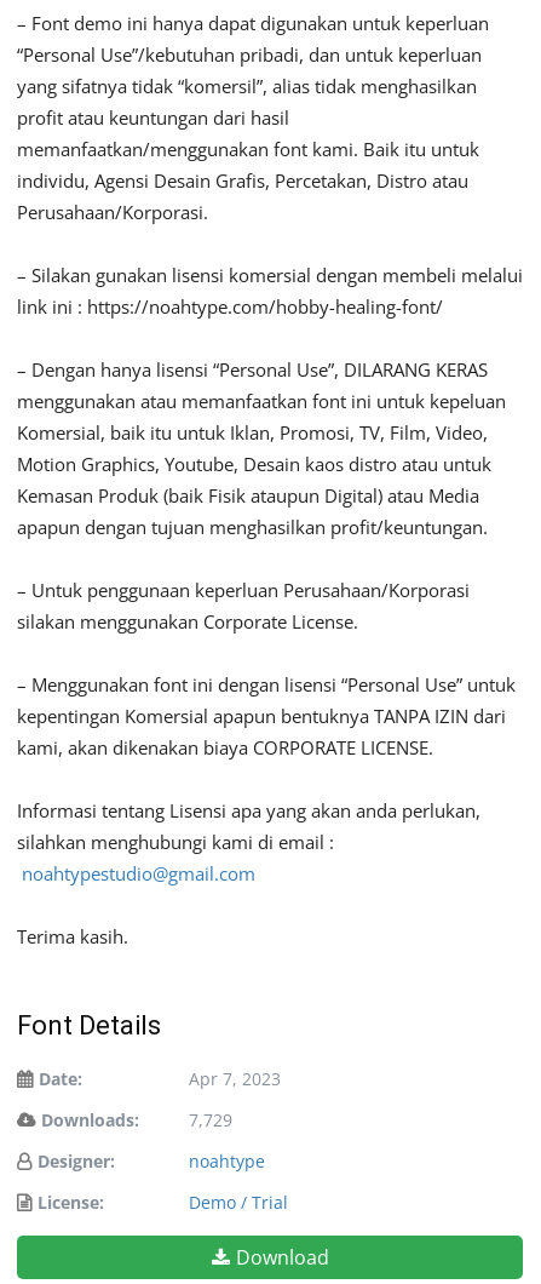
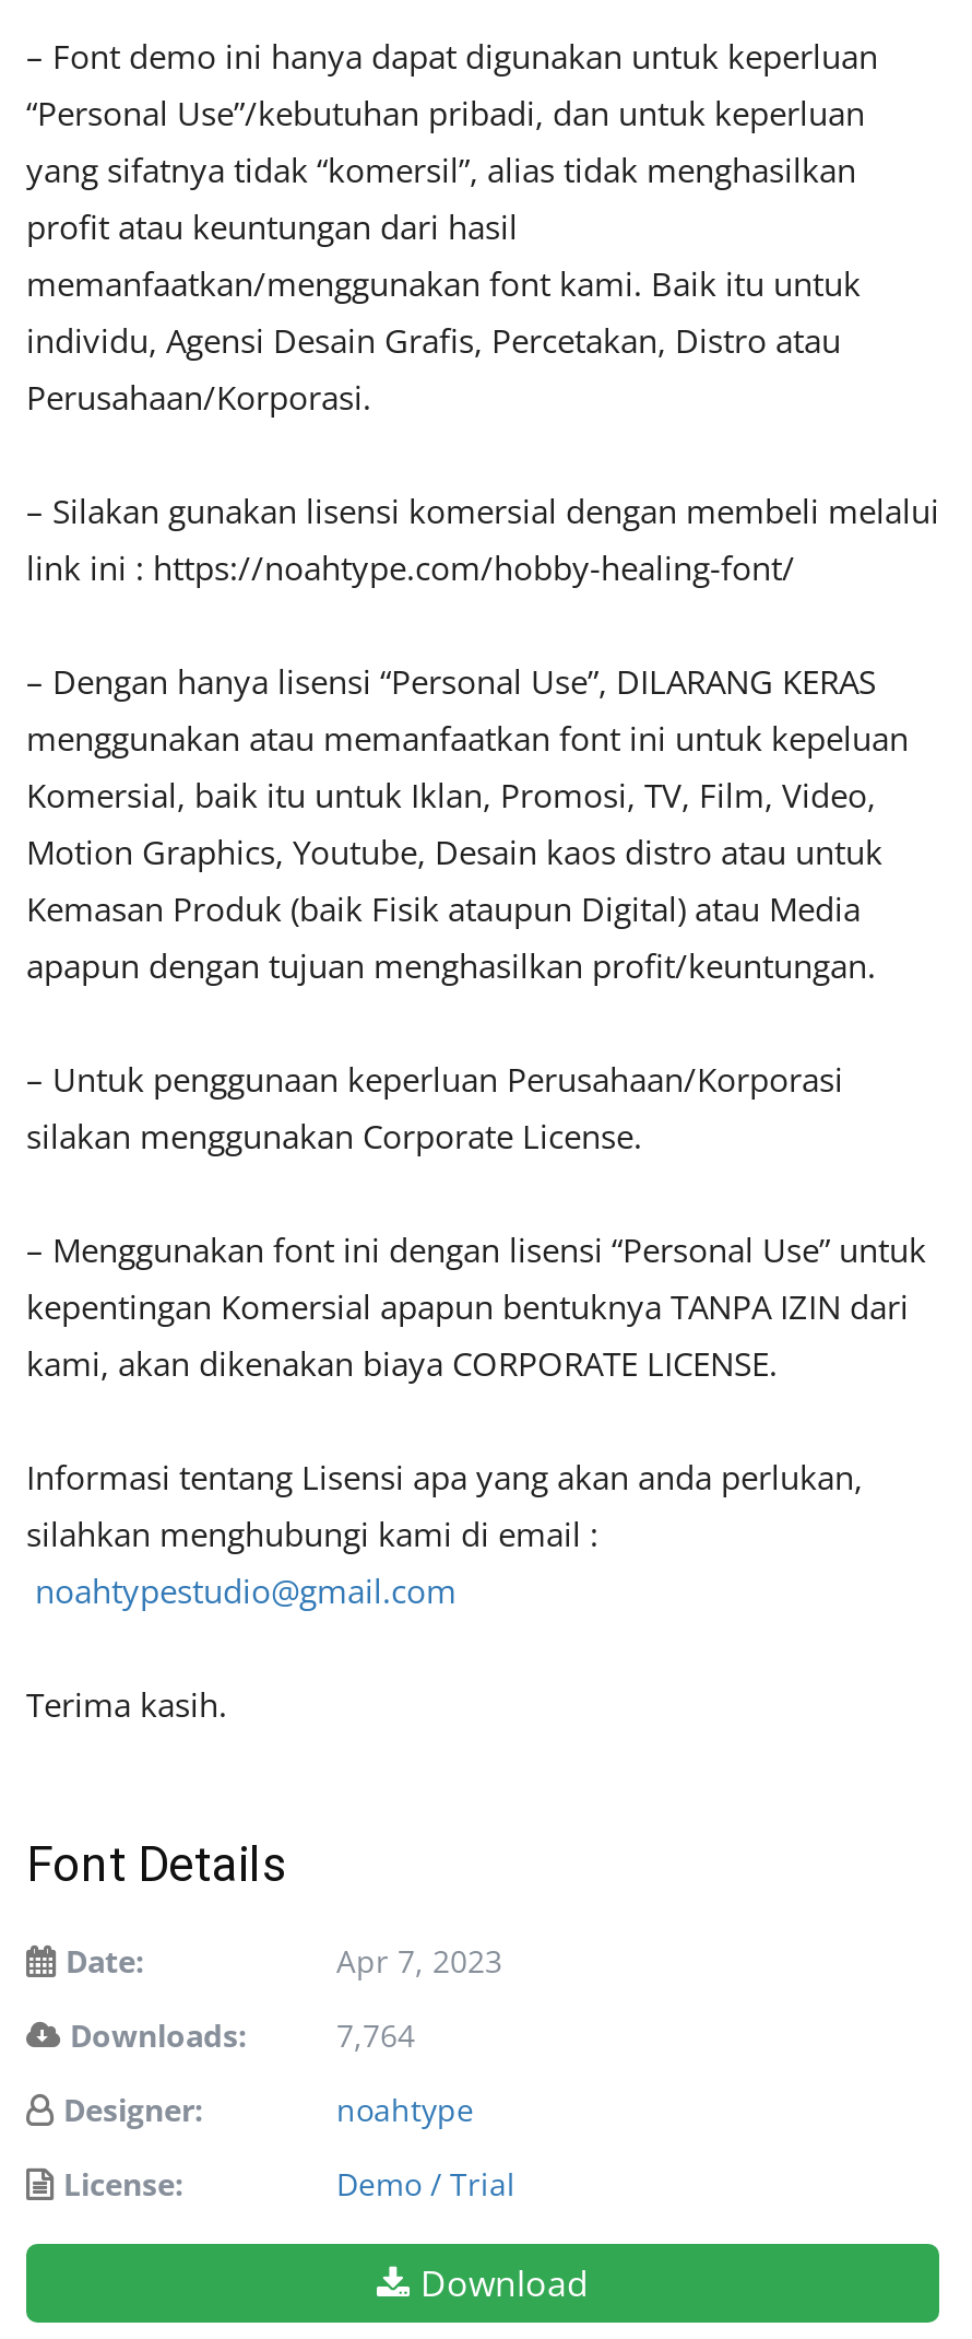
- 7,729
+ 7,764
